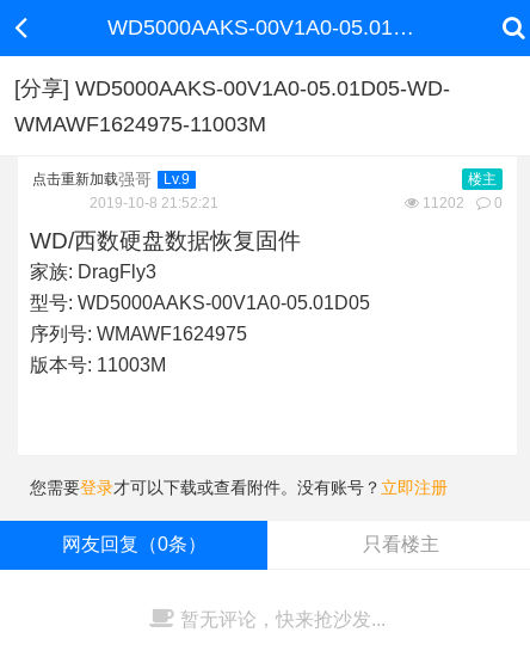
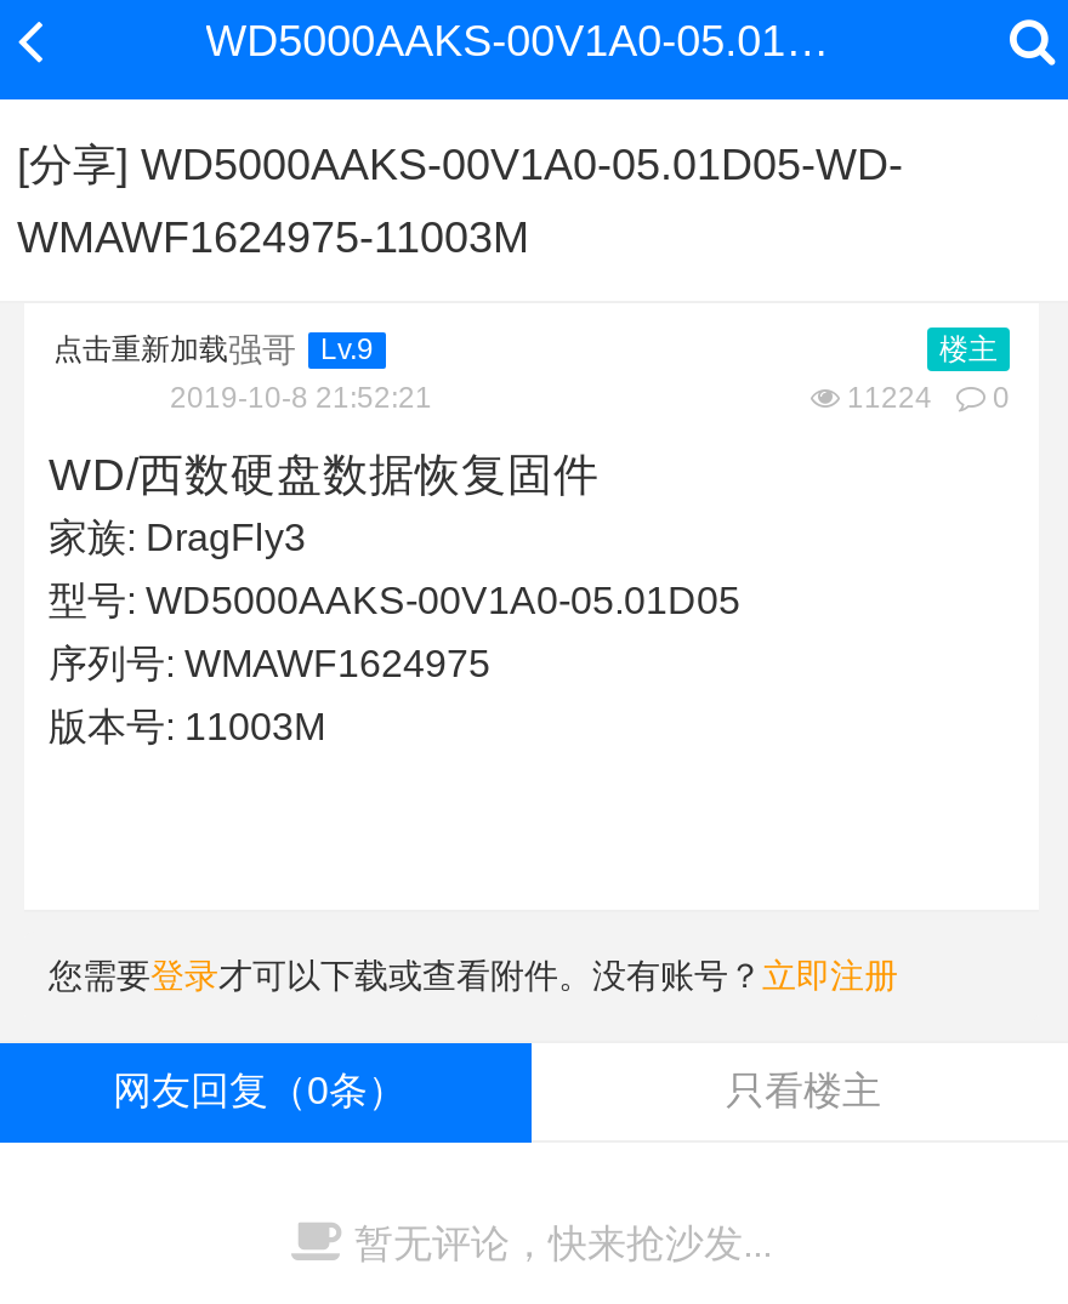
- 11202 0
+ 11224 0
